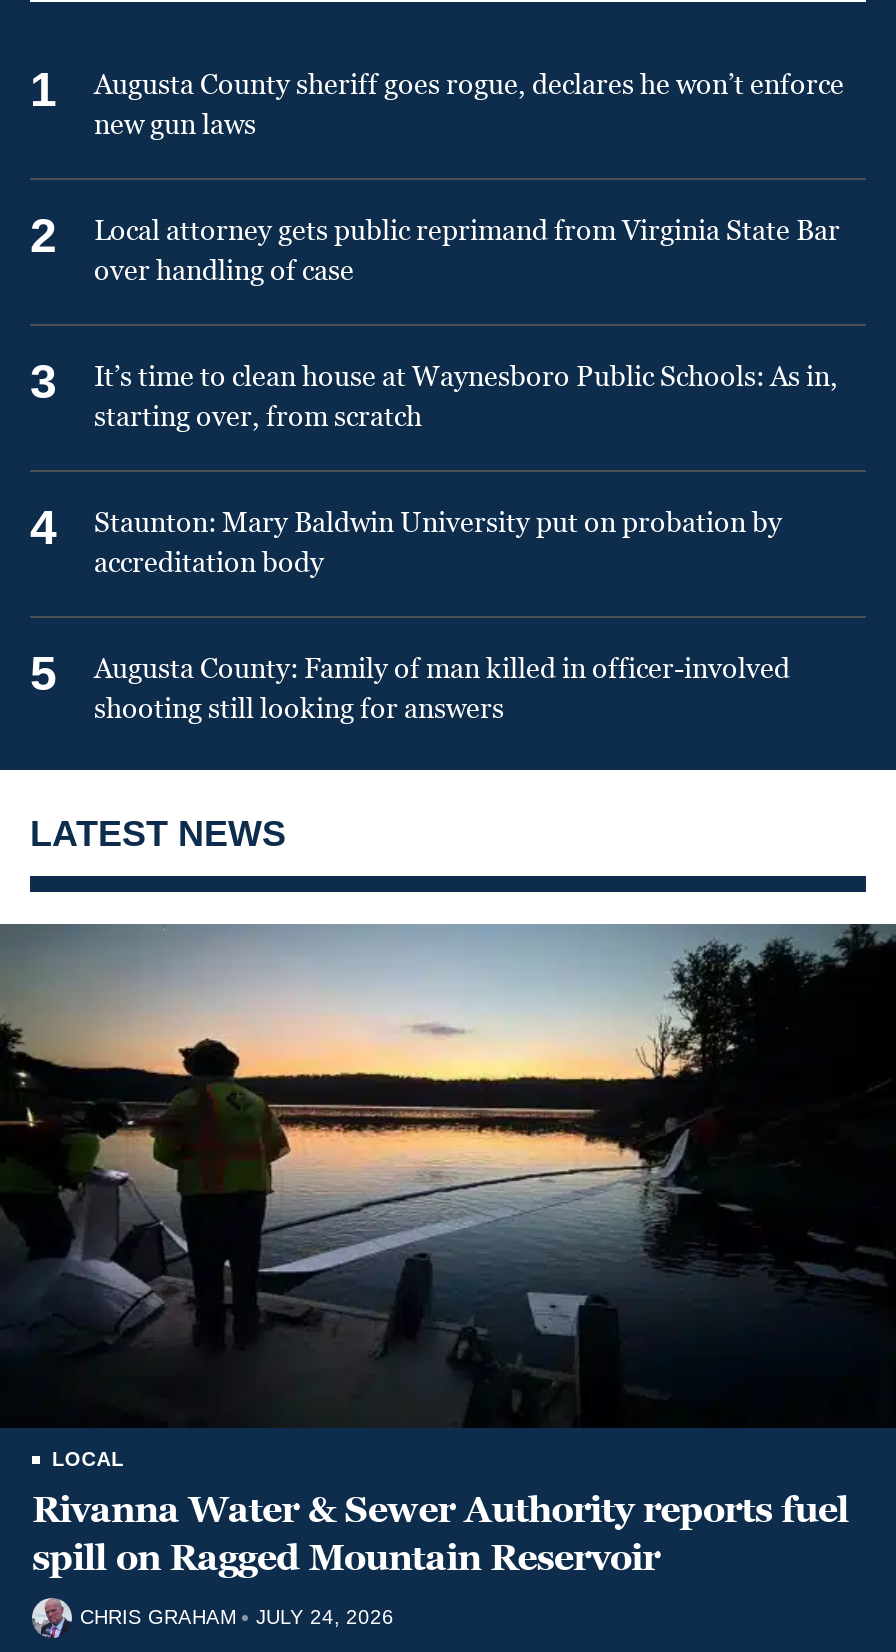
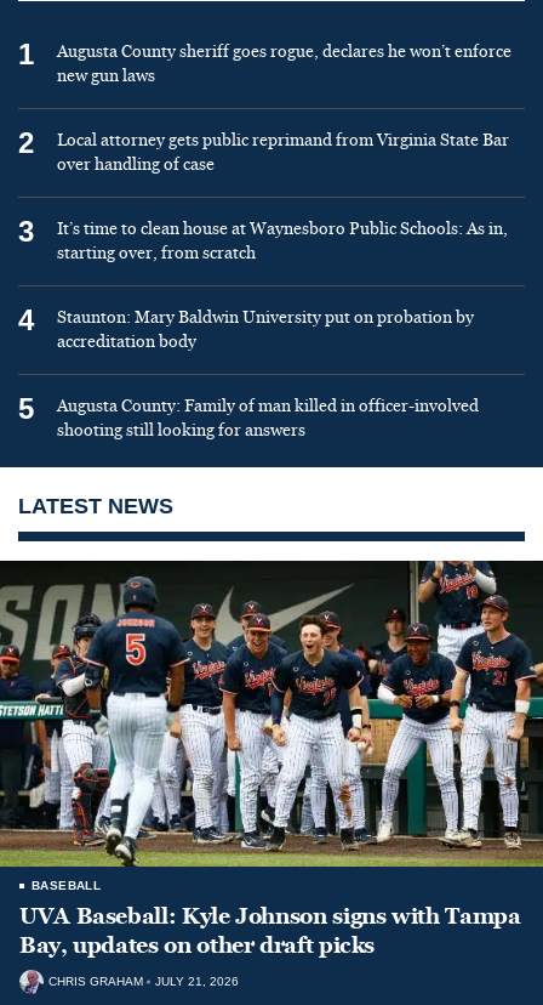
- [image]
- LOCAL
- Rivanna Water & Sewer Authority reports fuel
- spill on Ragged Mountain Reservoir
+ [image]
+ BASEBALL
+ UVA Baseball: Kyle Johnson signs with Tampa
+ Bay, updates on other draft picks

- CHRIS GRAHAM JULY 24, 2026
+ CHRIS GRAHAM JULY 21, 2026
